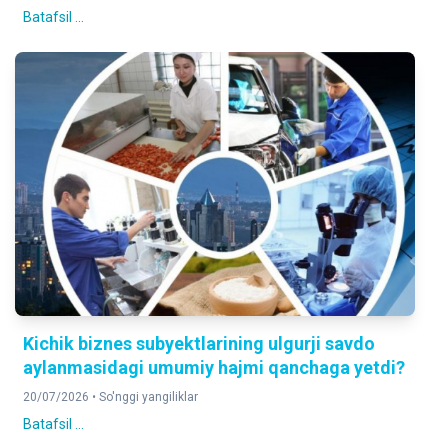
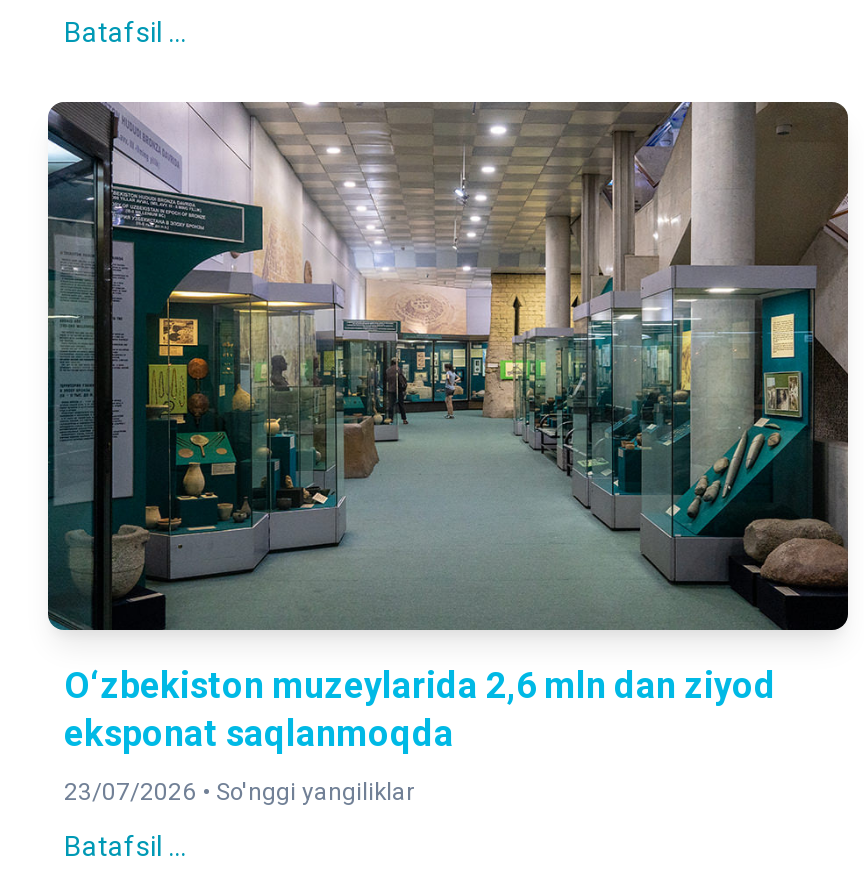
- [image]
- Kichik biznes subyektlarining ulgurji savdo
- aylanmasidagi umumiy hajmi qanchaga yetdi?
+ [image]
+ O‘zbekiston muzeylarida 2,6 mln dan ziyod
+ eksponat saqlanmoqda

- 20/07/2026 • So'nggi yangiliklar
+ 23/07/2026 • So'nggi yangiliklar
